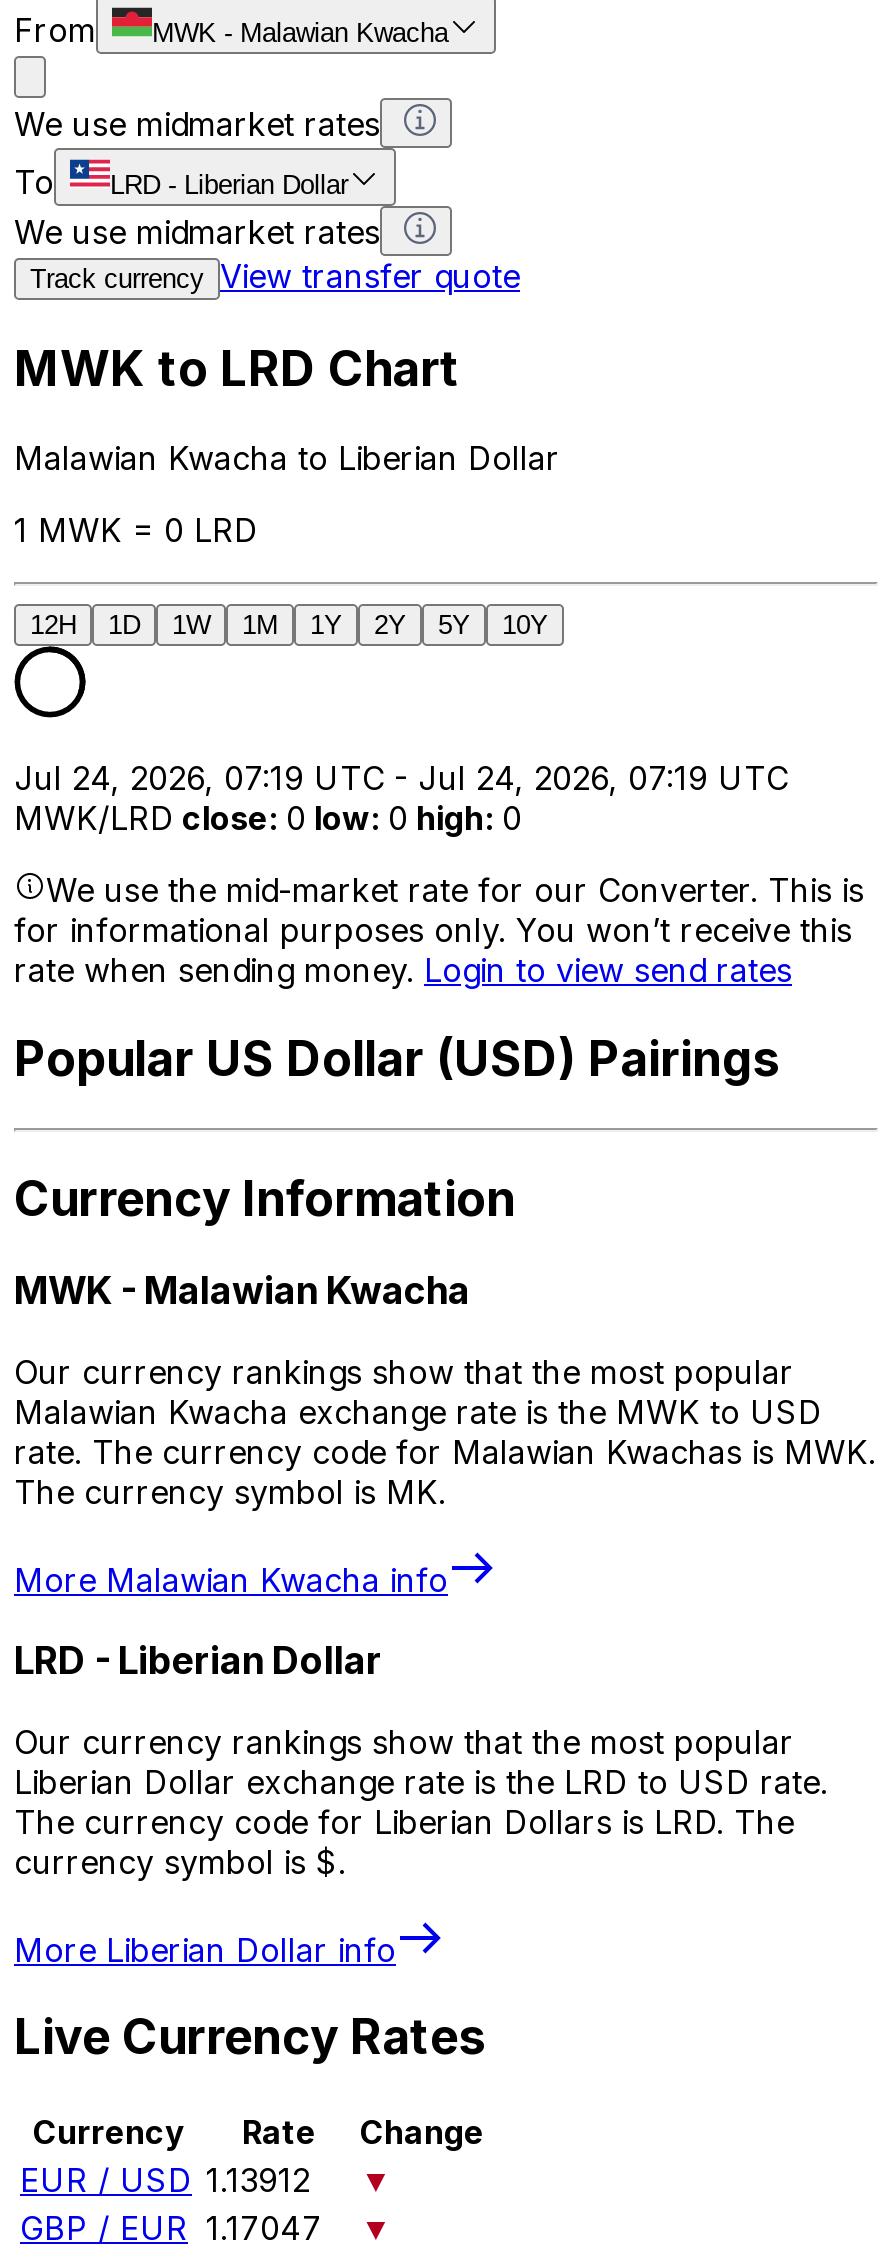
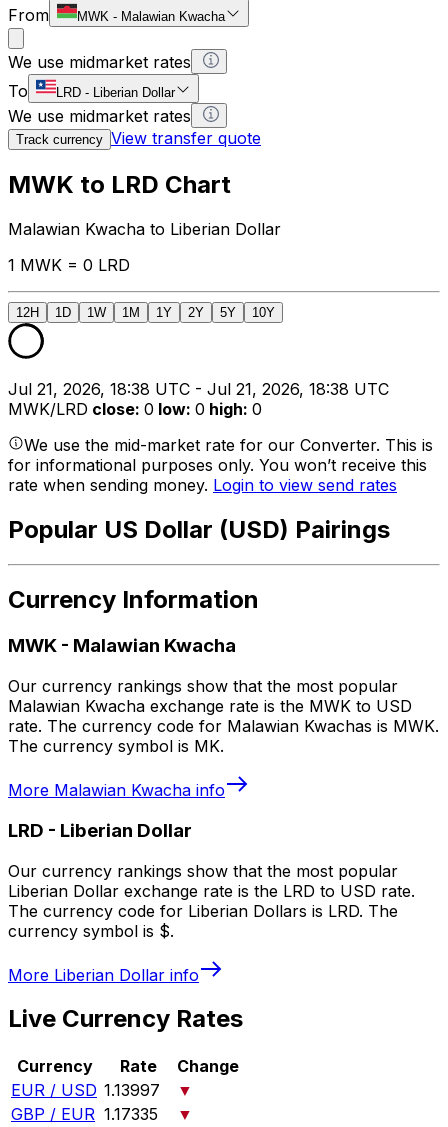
- Jul 24, 2026, 07:19 UTC - Jul 24, 2026, 07:19 UTC
+ Jul 21, 2026, 18:38 UTC - Jul 21, 2026, 18:38 UTC

- EUR / USD 1.13912
+ EUR / USD 1.13997

- GBP / EUR 1.17047
+ GBP / EUR 1.17335
